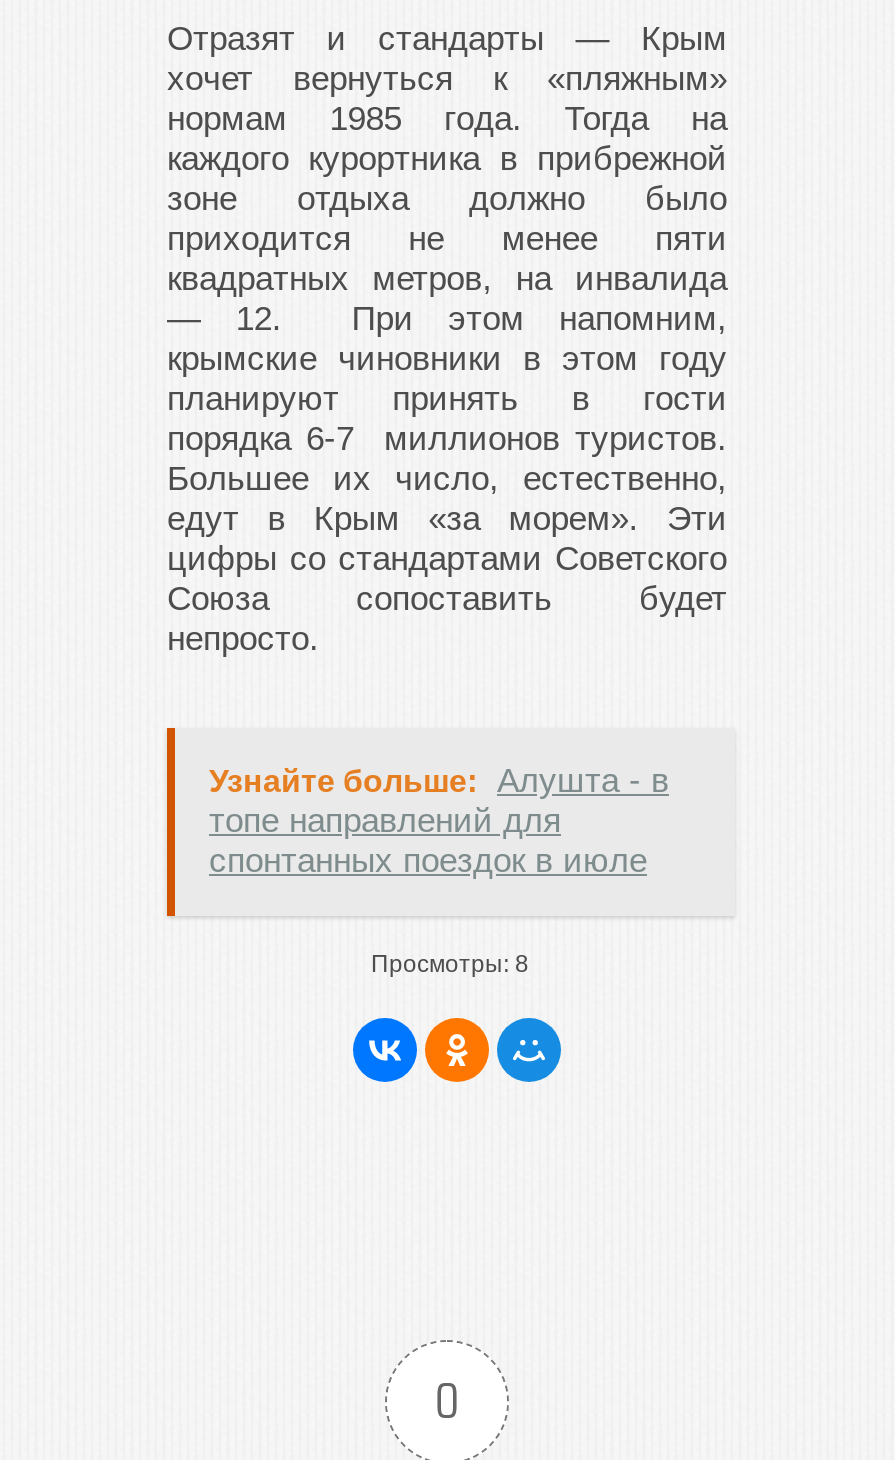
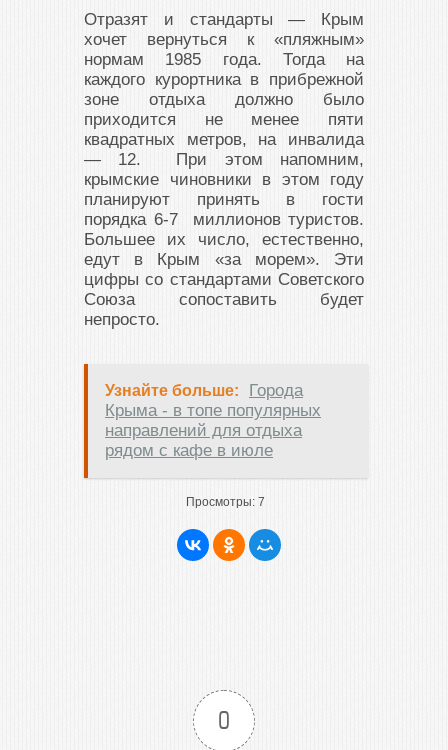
- Узнайте больше: Алушта - в
- топе направлений для
- спонтанных поездок в июле
+ Узнайте больше: Города
+ Крыма - в топе популярных
+ направлений для отдыха
+ рядом с кафе в июле

- Просмотры: 8
+ Просмотры: 7
